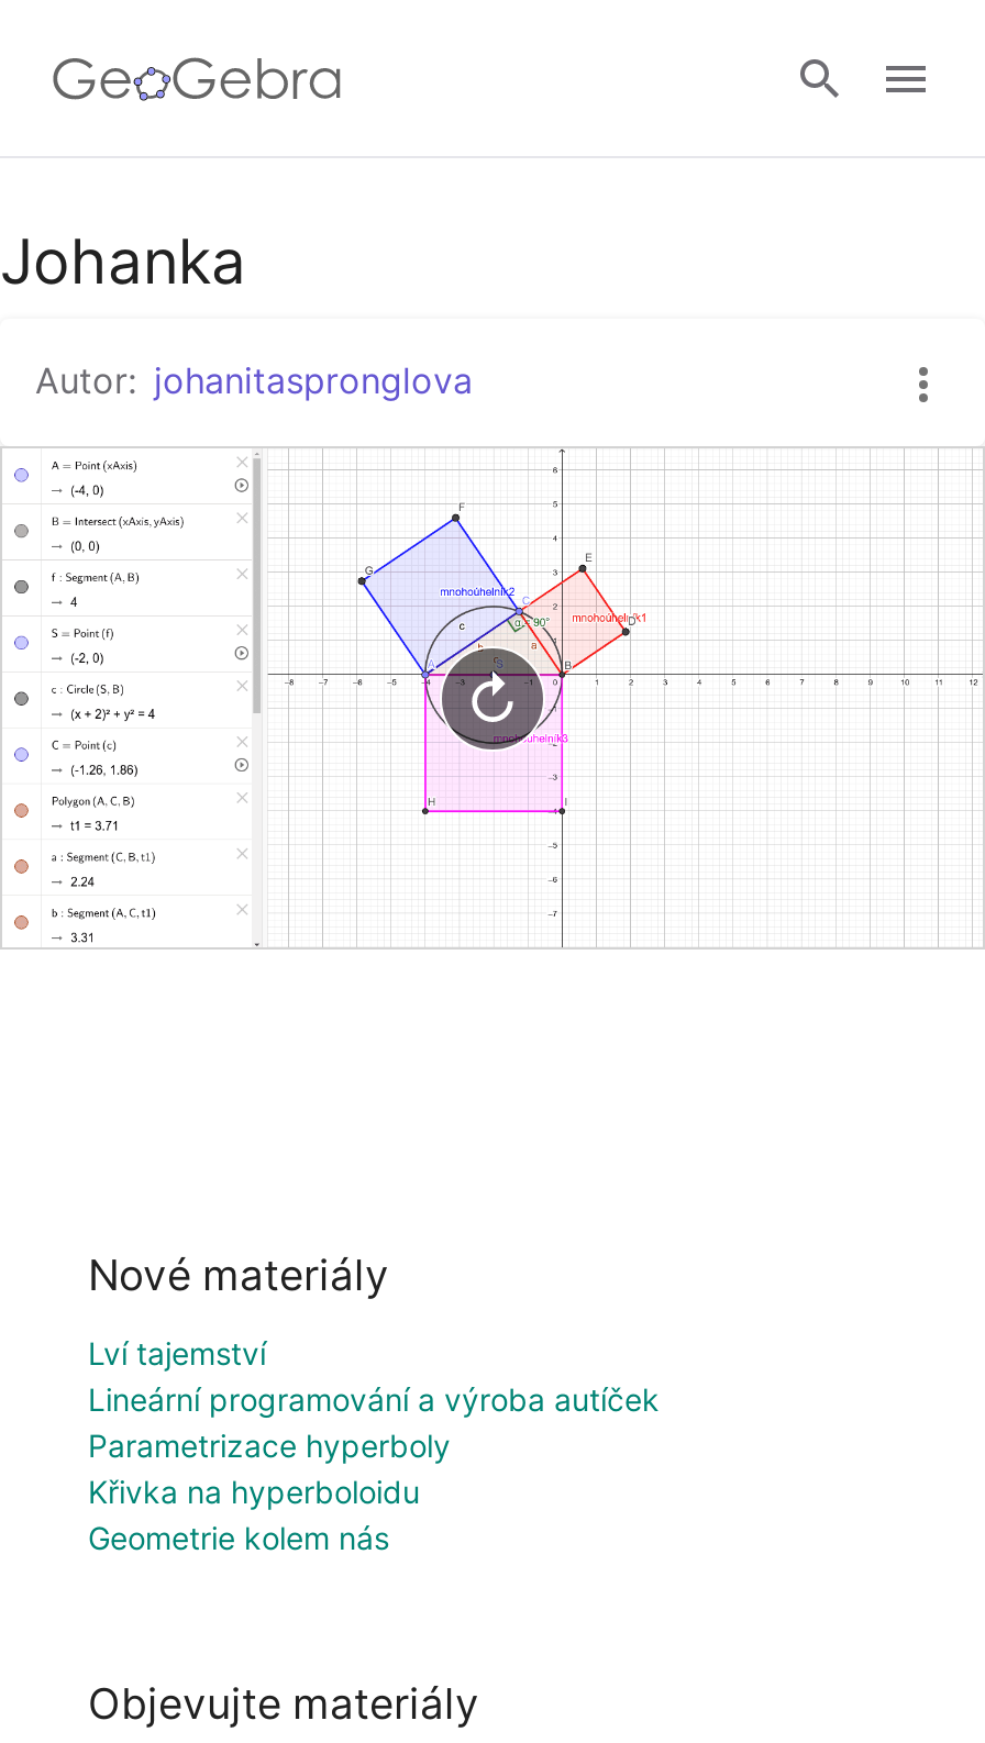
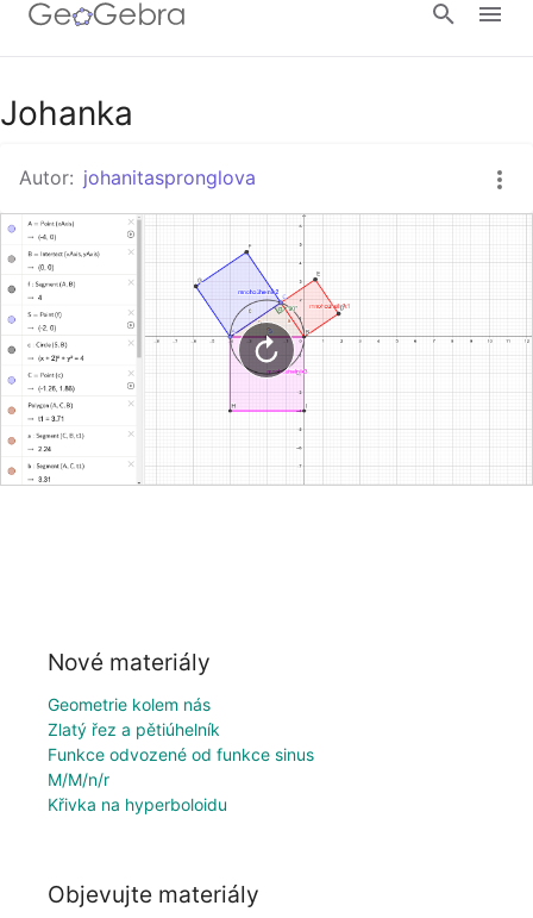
- Lví tajemství
- Lineární programování a výroba autíček
- Parametrizace hyperboly

moved down: Křivka na hyperboloidu

moved up: Geometrie kolem nás

+ Zlatý řez a pětiúhelník
+ Funkce odvozené od funkce sinus
+ M/M/n/r
